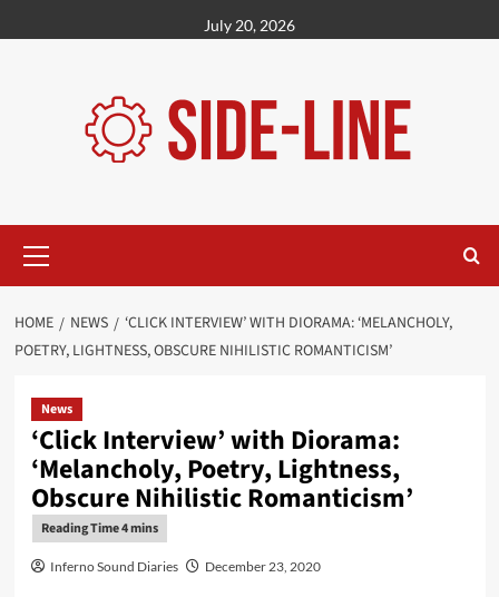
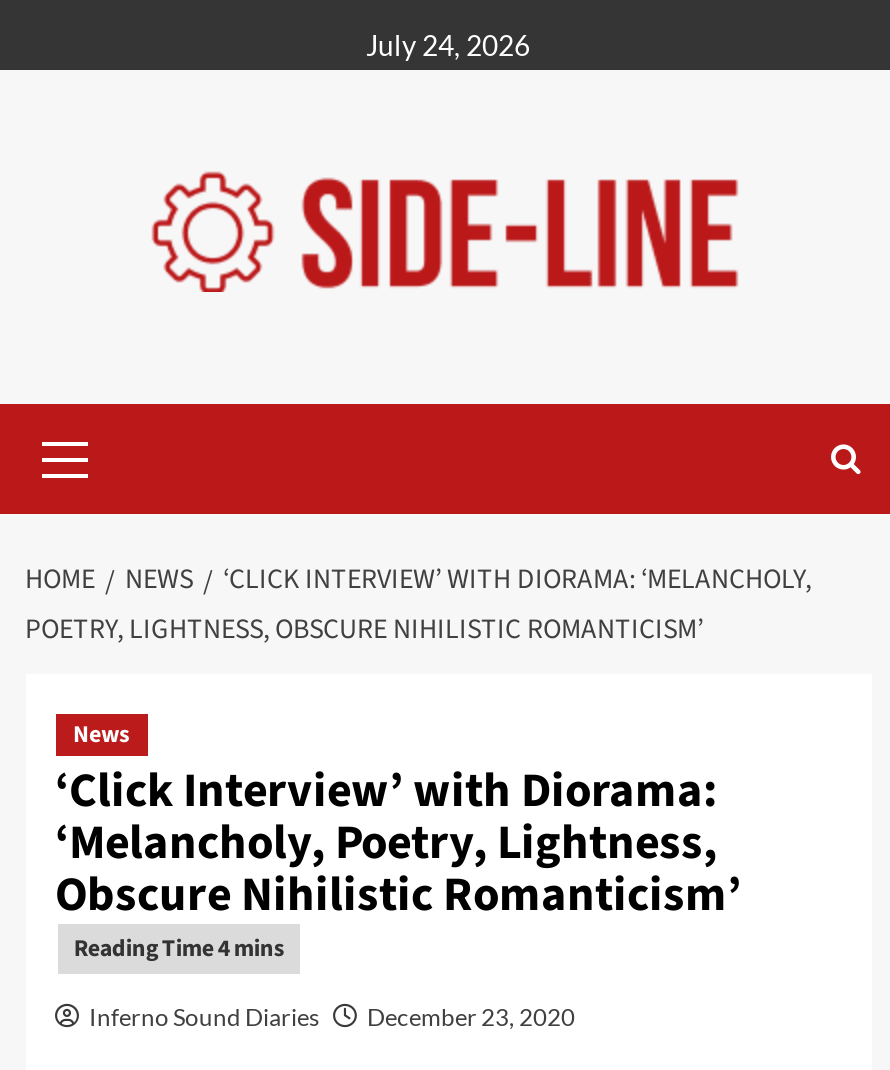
- July 20, 2026
+ July 24, 2026
